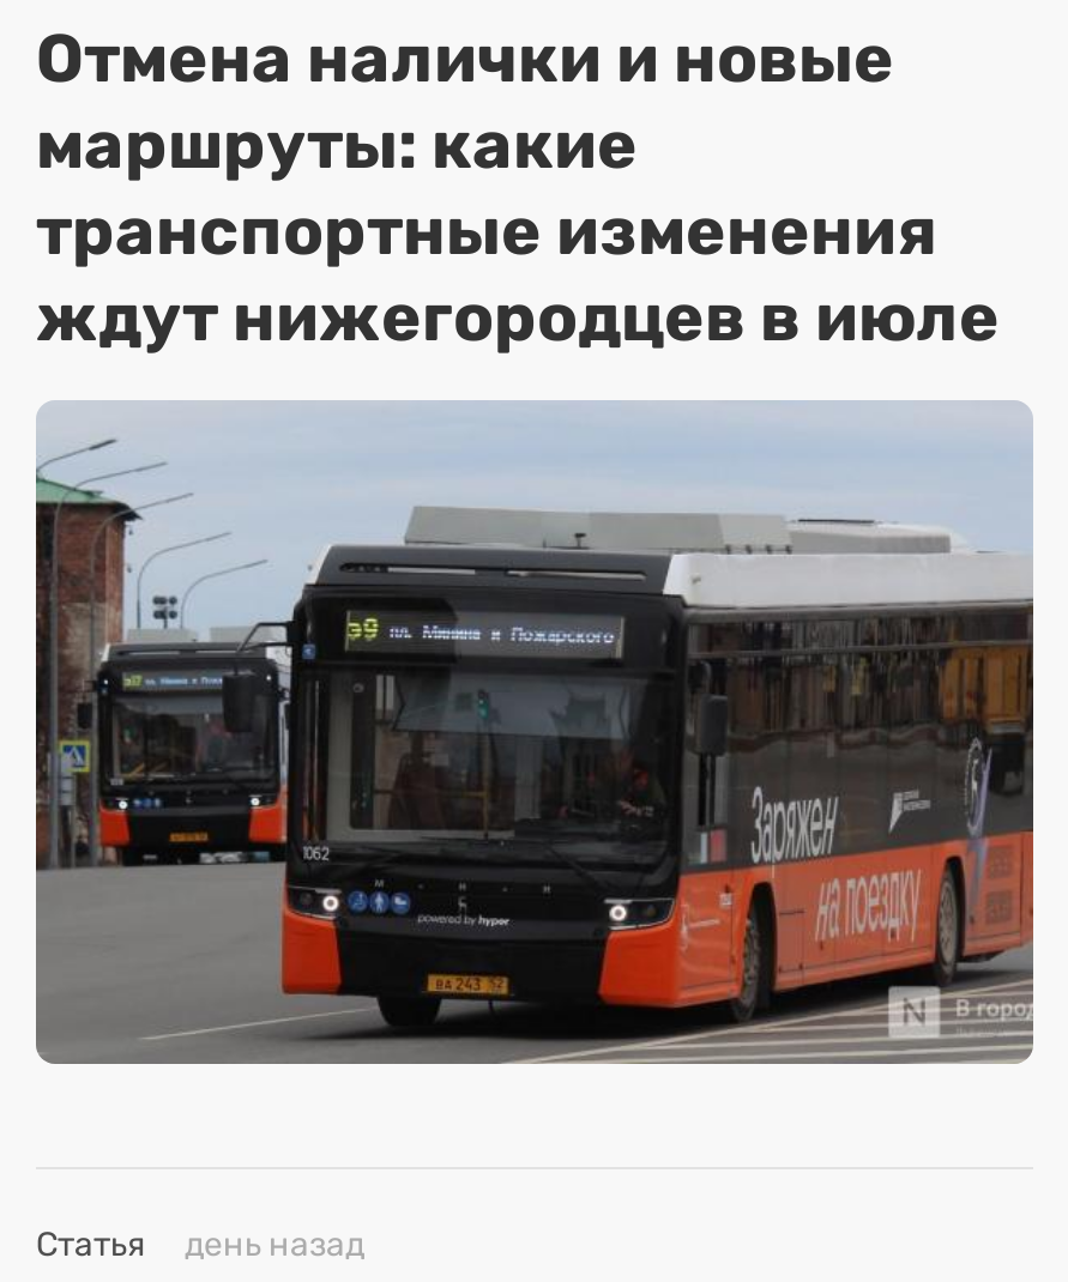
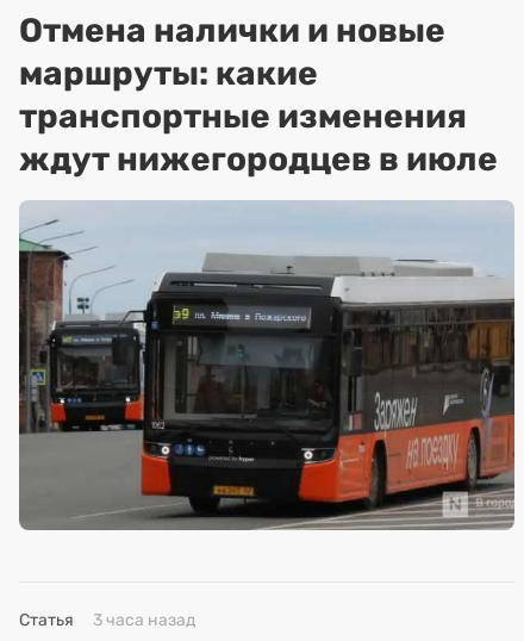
- день назад
+ 3 часа назад
